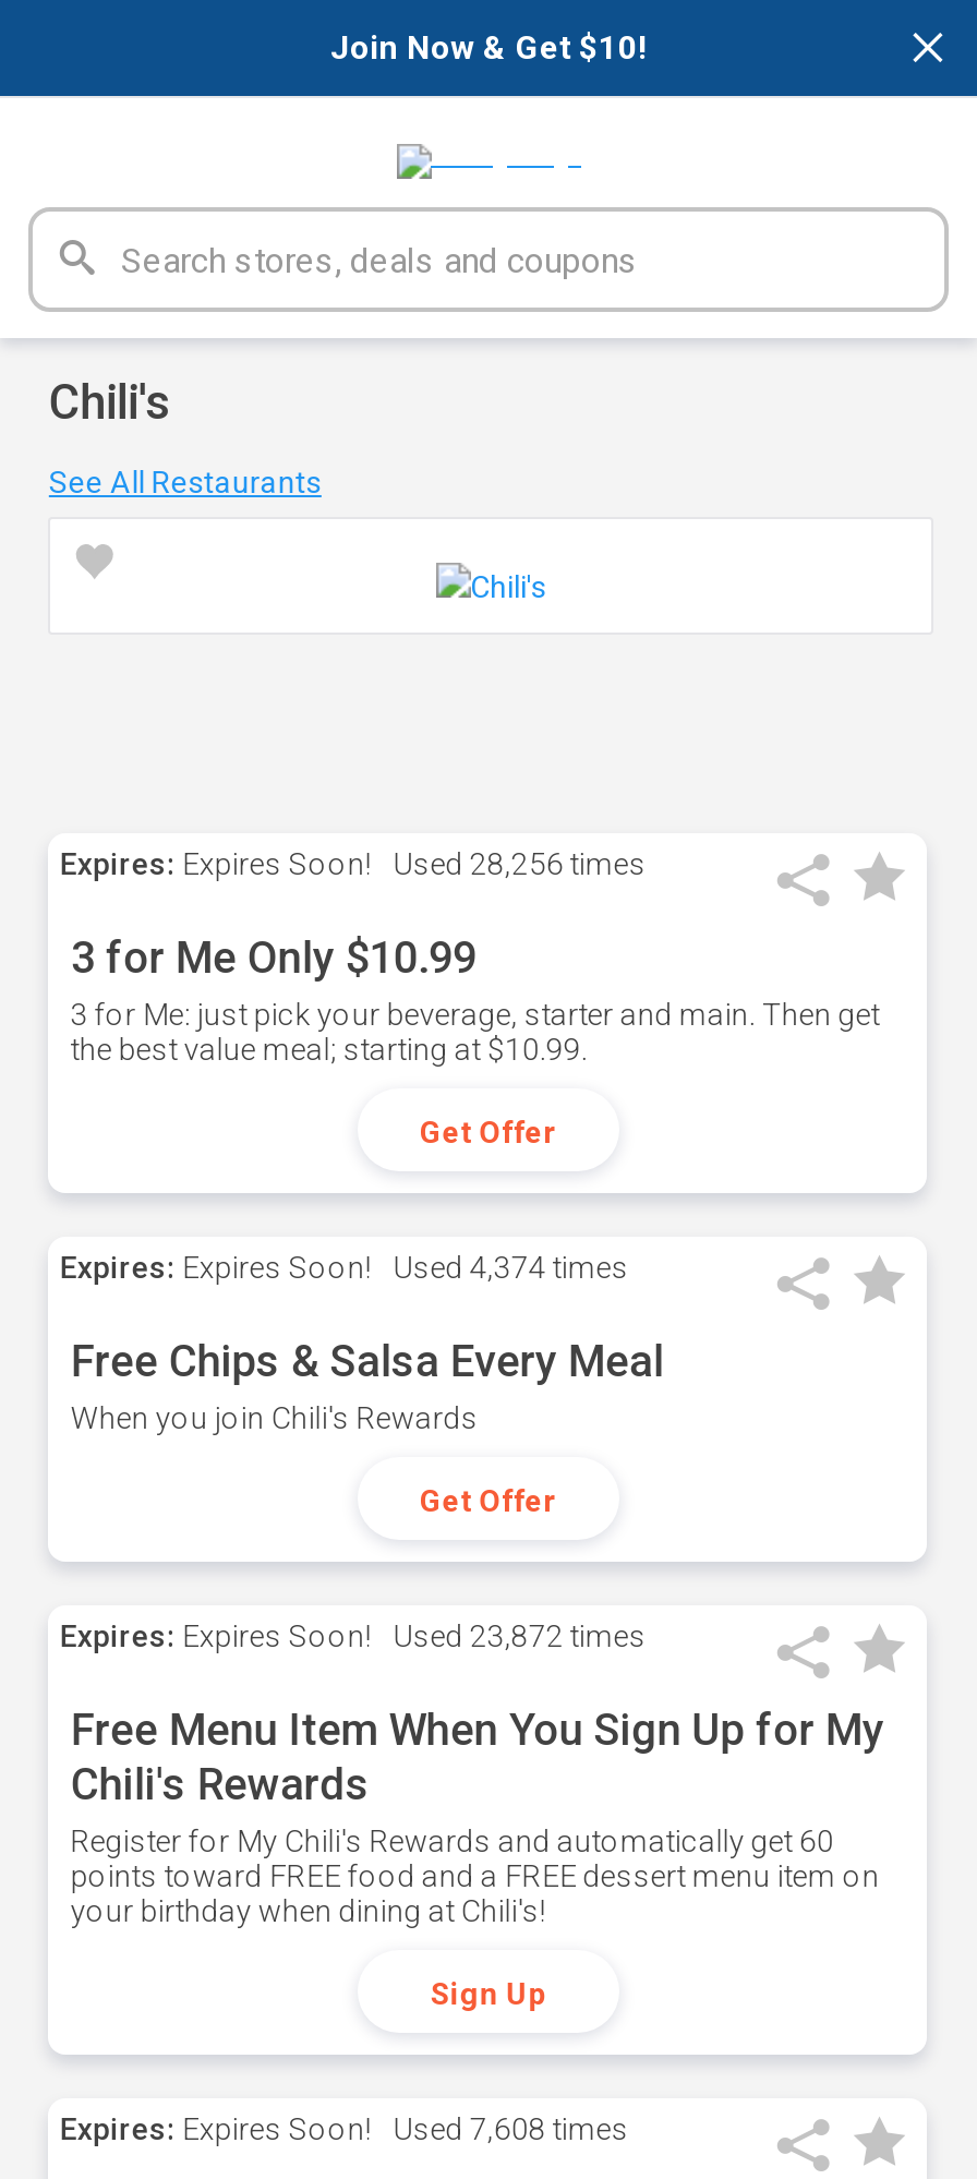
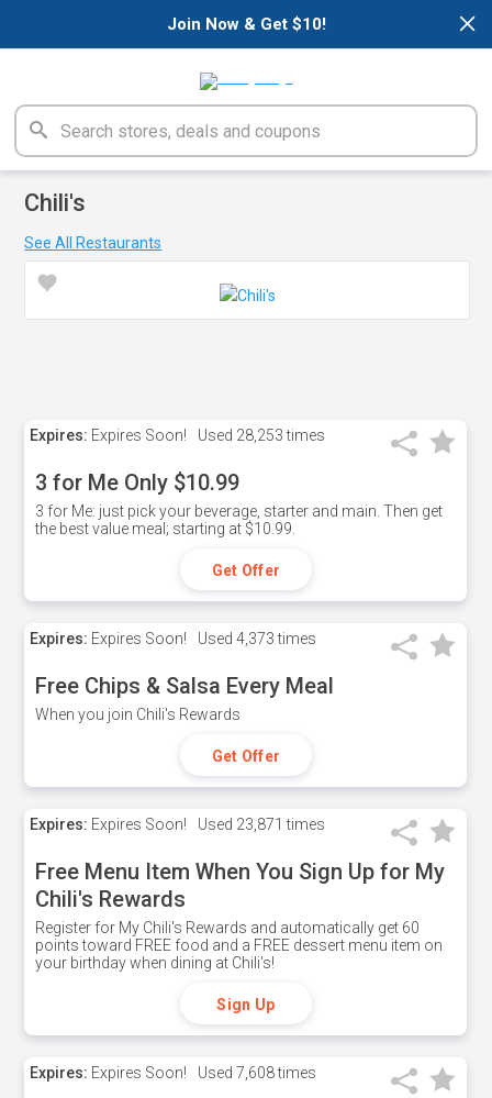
- Expires: Expires Soon! Used 28,256 times
+ Expires: Expires Soon! Used 28,253 times

- Expires: Expires Soon! Used 4,374 times
+ Expires: Expires Soon! Used 4,373 times

- Expires: Expires Soon! Used 23,872 times
+ Expires: Expires Soon! Used 23,871 times
